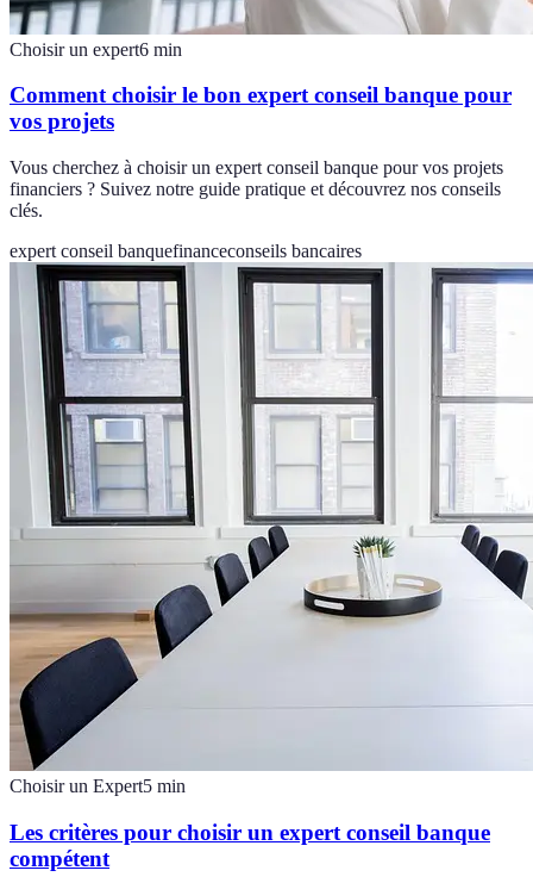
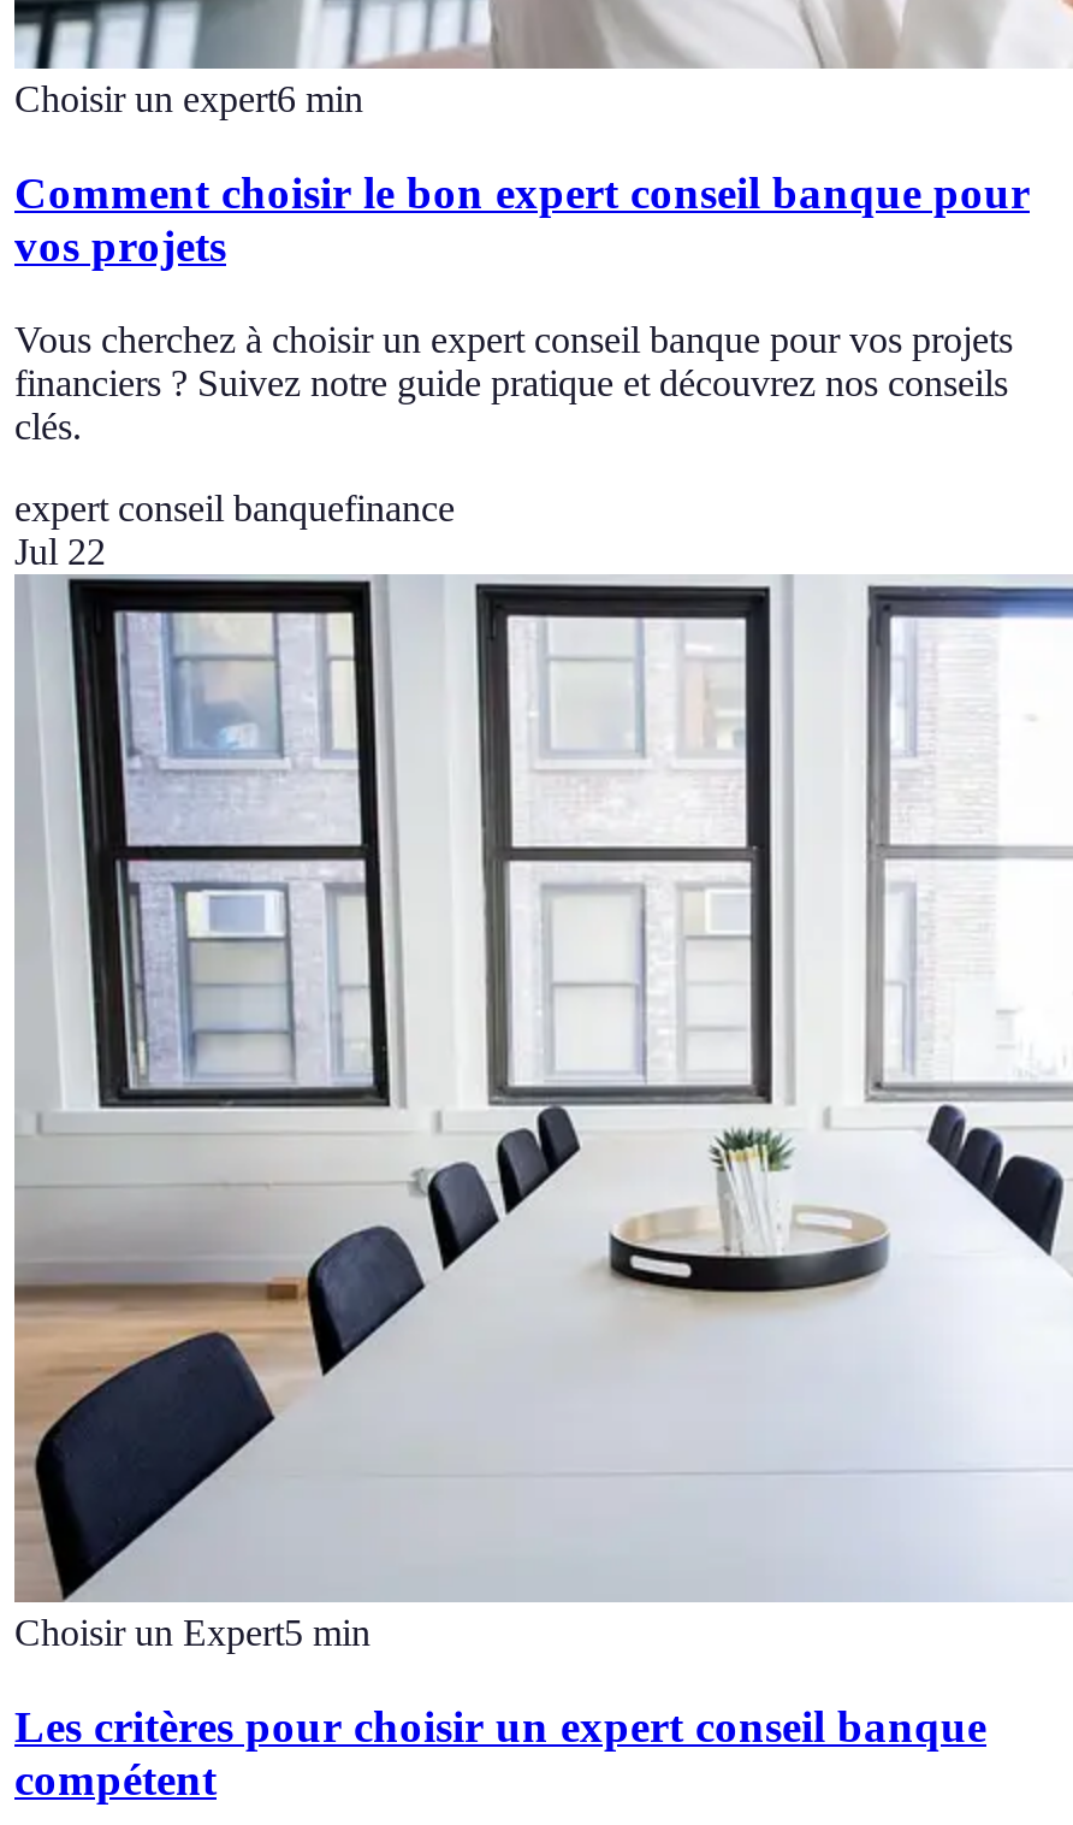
- expert conseil banquefinanceconseils bancaires
+ expert conseil banquefinance
+ Jul 22
